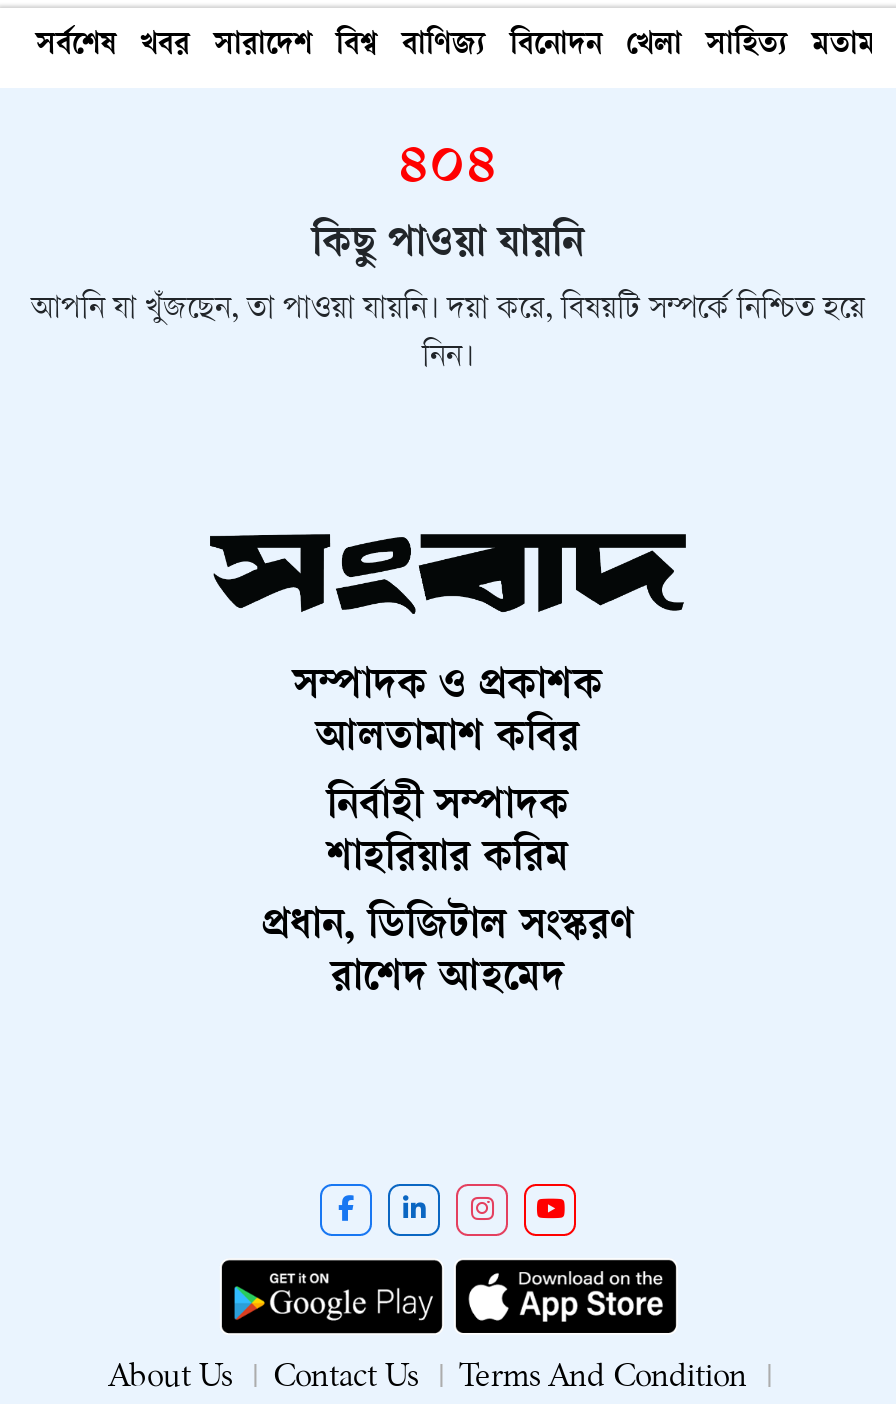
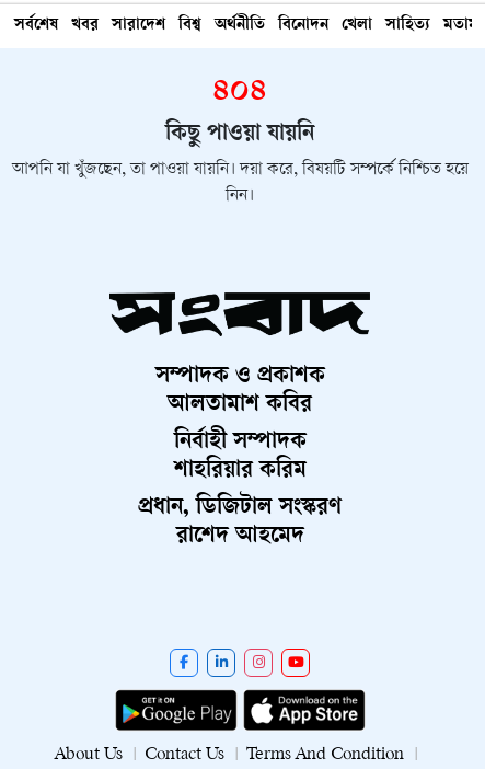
- বাণিজ্য
+ অর্থনীতি
